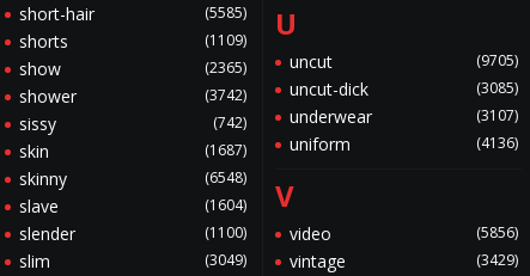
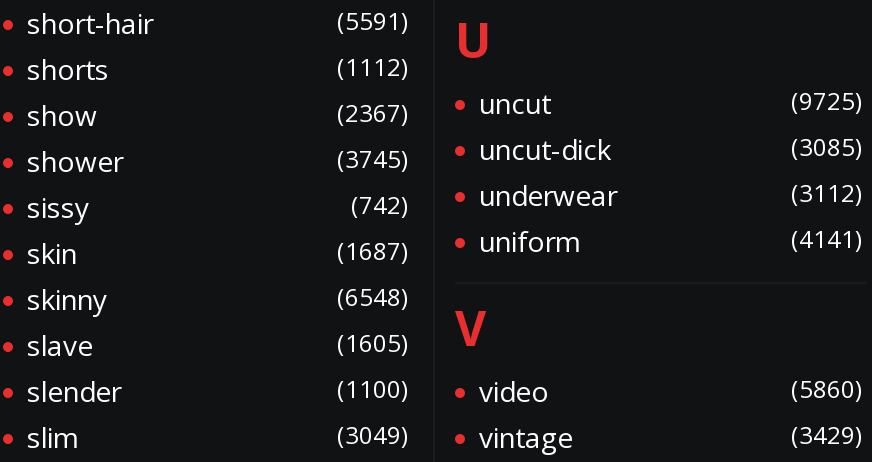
- (5585)
+ (5591)

- (1109)
+ (1112)

- (9705)
+ (9725)

- (2365)
+ (2367)

- (3742)
+ (3745)

- (3107)
+ (3112)

- (4136)
+ (4141)

- (1604) (6548) V
+ (1605) (6548) V

- (5856)
+ (5860)
